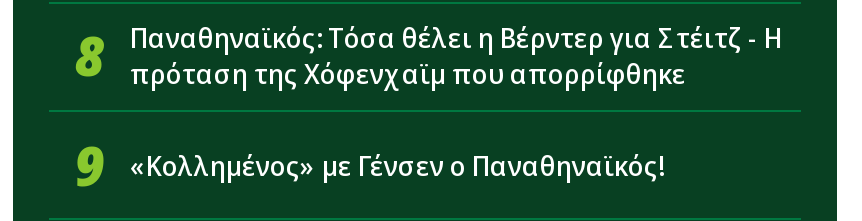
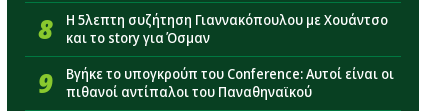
- Παναθηναϊκός: Τόσα θέλει η Βέρντερ για Στέιτζ - Η
- πρόταση της Χόφενχαϊμ που απορρίφθηκε
+ Η 5λεπτη συζήτηση Γιαννακόπουλου με Χουάντσο
+ και το story για Όσμαν

- «Κολλημένος» με Γένσεν ο Παναθηναϊκός!
+ Βγήκε το υπογκρούπ του Conference: Αυτοί είναι οι
+ πιθανοί αντίπαλοι του Παναθηναϊκού
